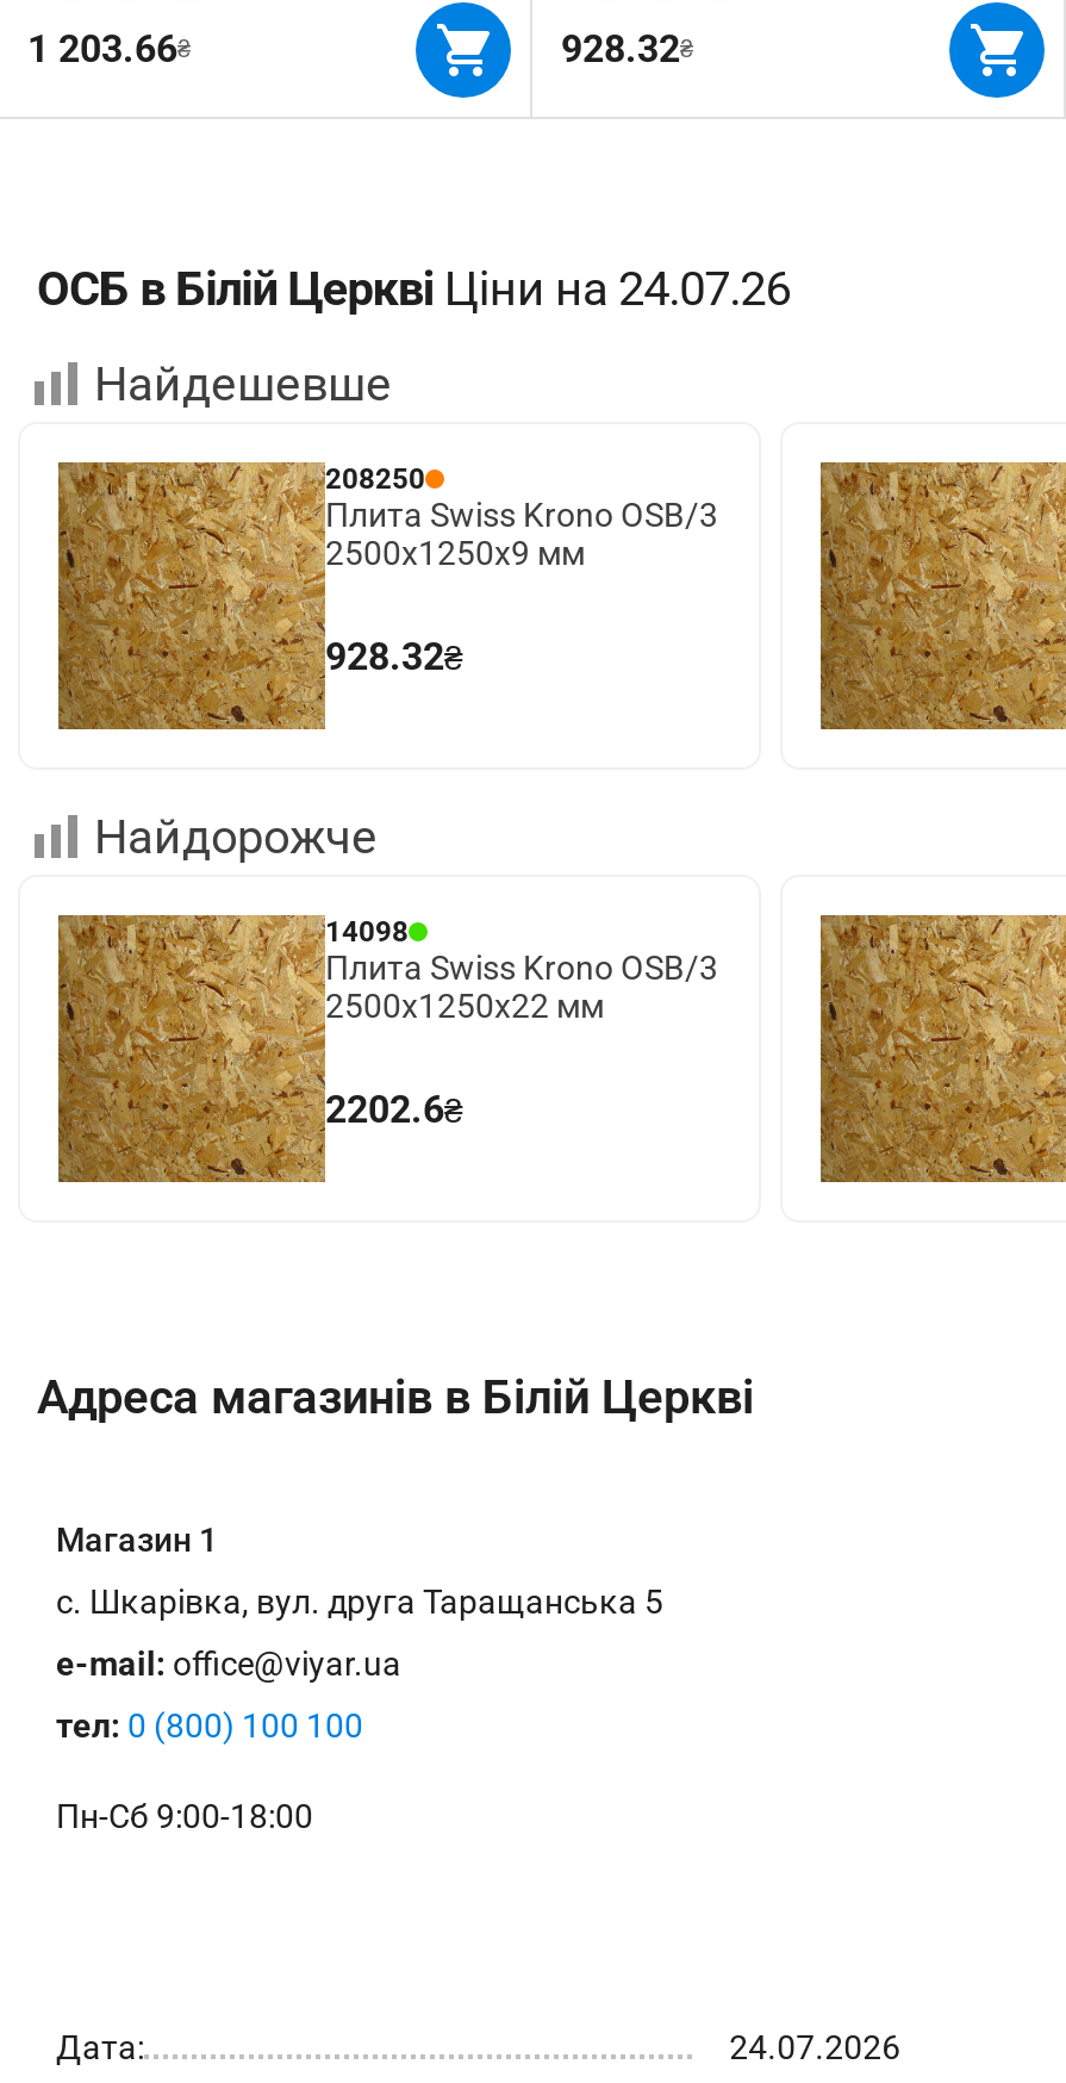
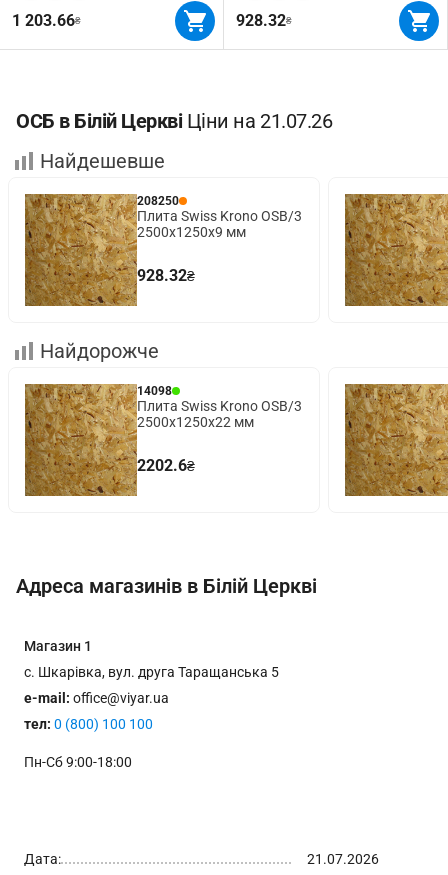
- ОСБ в Білій Церкві Ціни на 24.07.26
+ ОСБ в Білій Церкві Ціни на 21.07.26

- 24.07.2026
+ 21.07.2026
